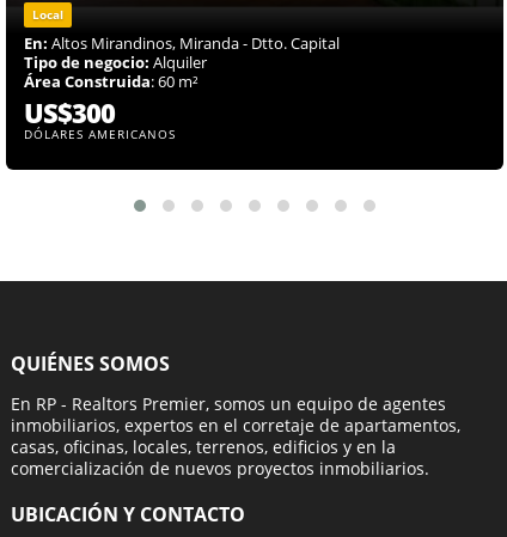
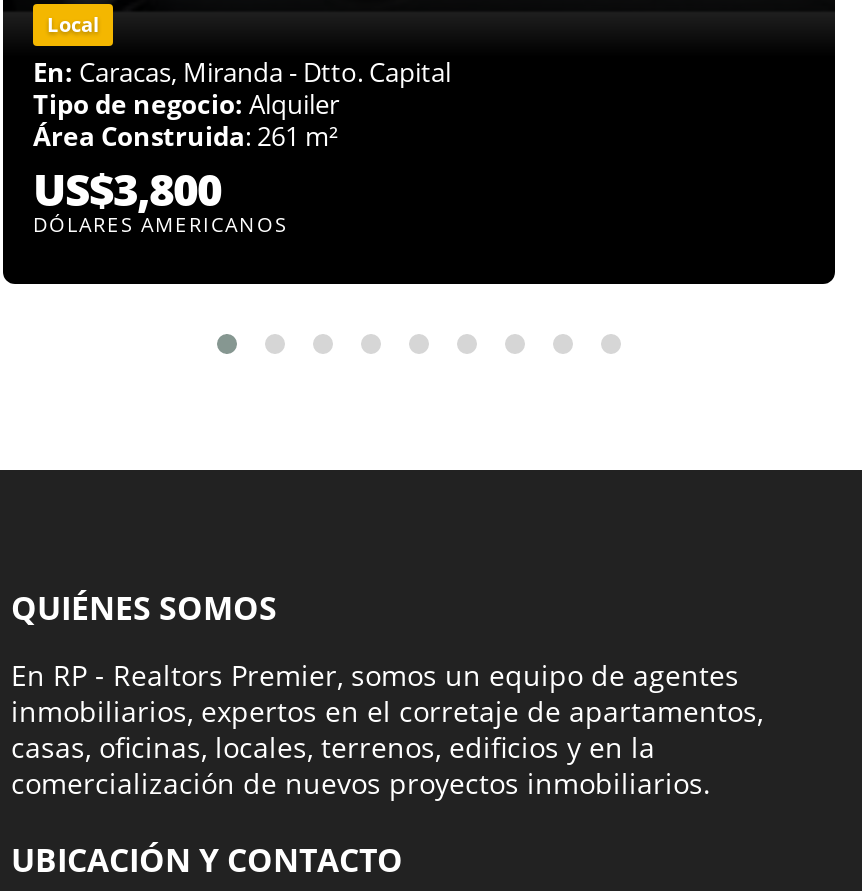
- En: Altos Mirandinos, Miranda - Dtto. Capital
+ En: Caracas, Miranda - Dtto. Capital

- Área Construida: 60 m²
- US$300
+ Área Construida: 261 m²
+ US$3,800
